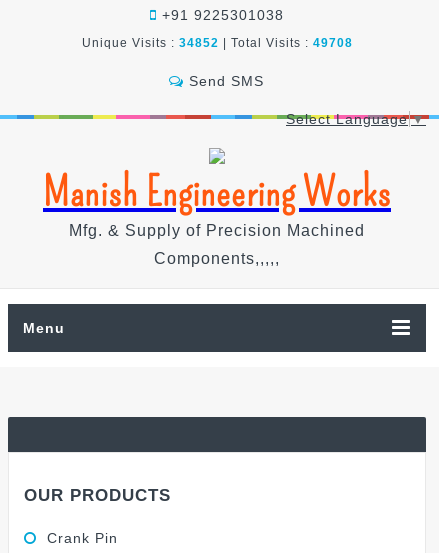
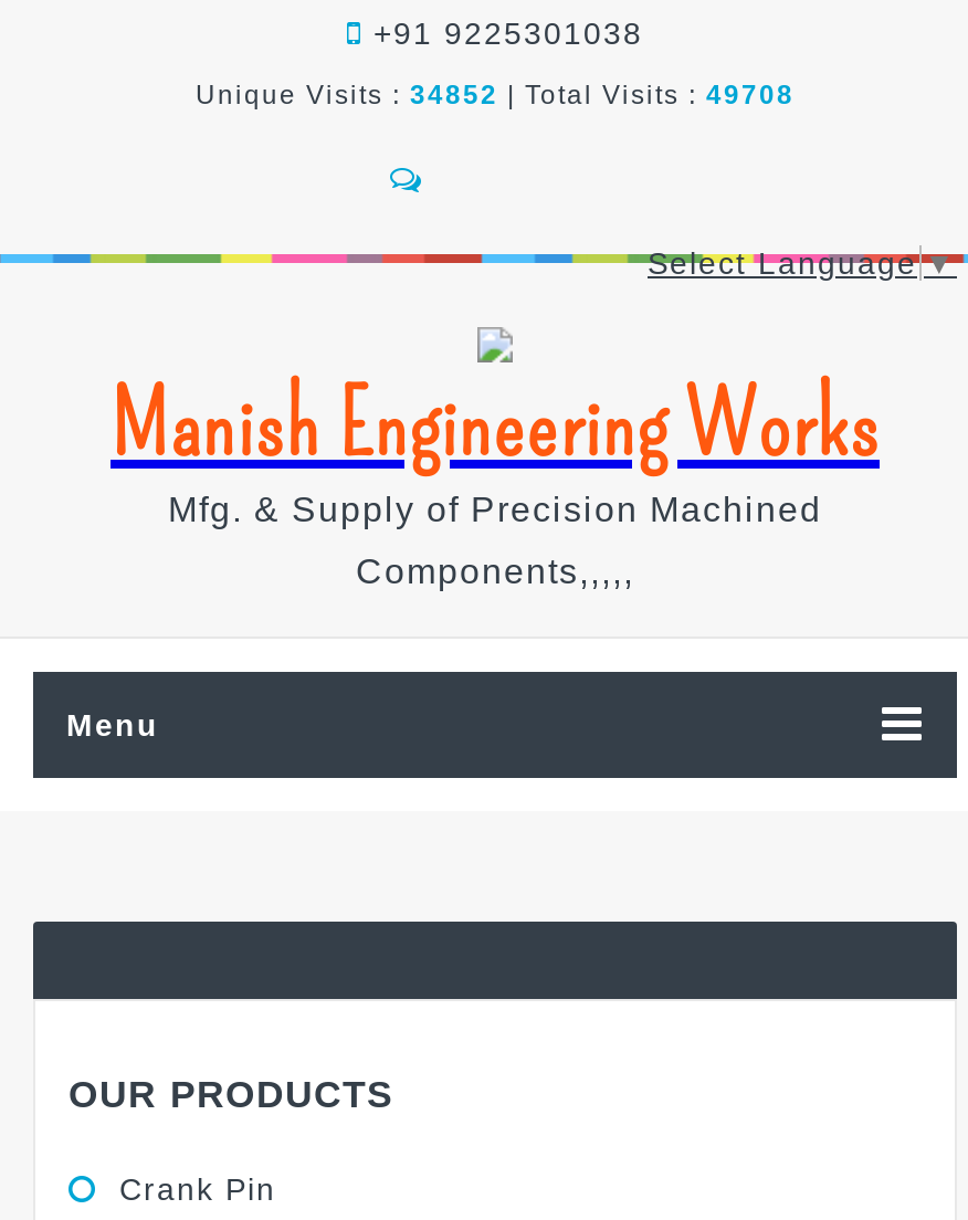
- Send SMS
